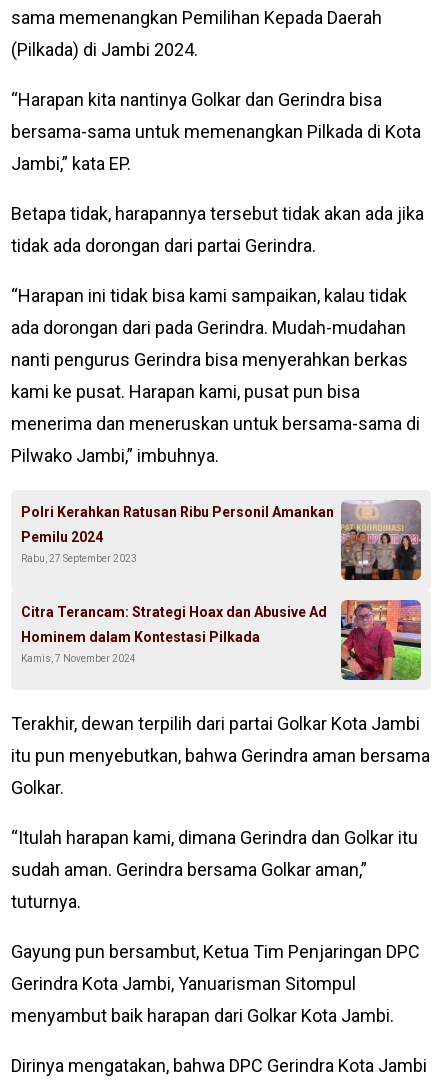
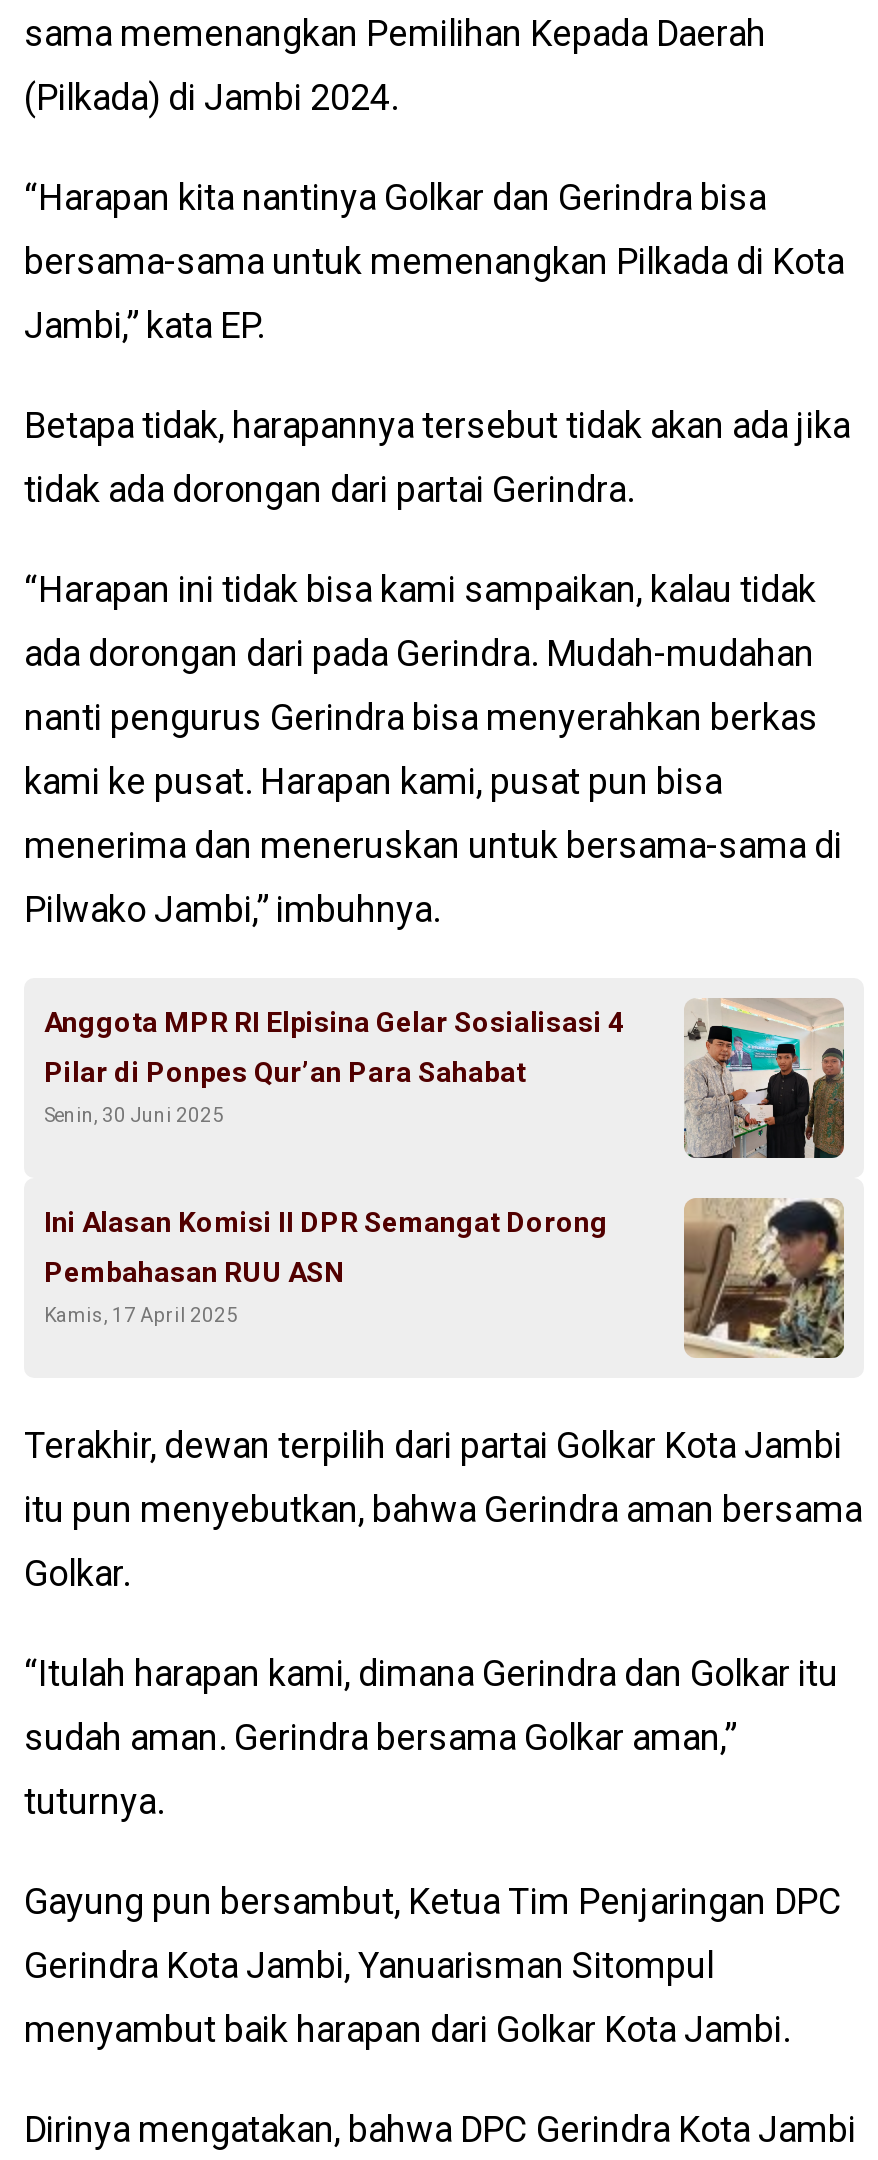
- [image]
- Polri Kerahkan Ratusan Ribu Personil Amankan
+ [image]
+ Anggota MPR RI Elpisina Gelar Sosialisasi 4

- Pemilu 2024
+ Pilar di Ponpes Qur’an Para Sahabat

- Rabu, 27 September 2023
+ Senin, 30 Juni 2025

- [image]
- Citra Terancam: Strategi Hoax dan Abusive Ad
+ [image]
+ Ini Alasan Komisi II DPR Semangat Dorong

- Hominem dalam Kontestasi Pilkada
+ Pembahasan RUU ASN

- Kamis, 7 November 2024
+ Kamis, 17 April 2025
